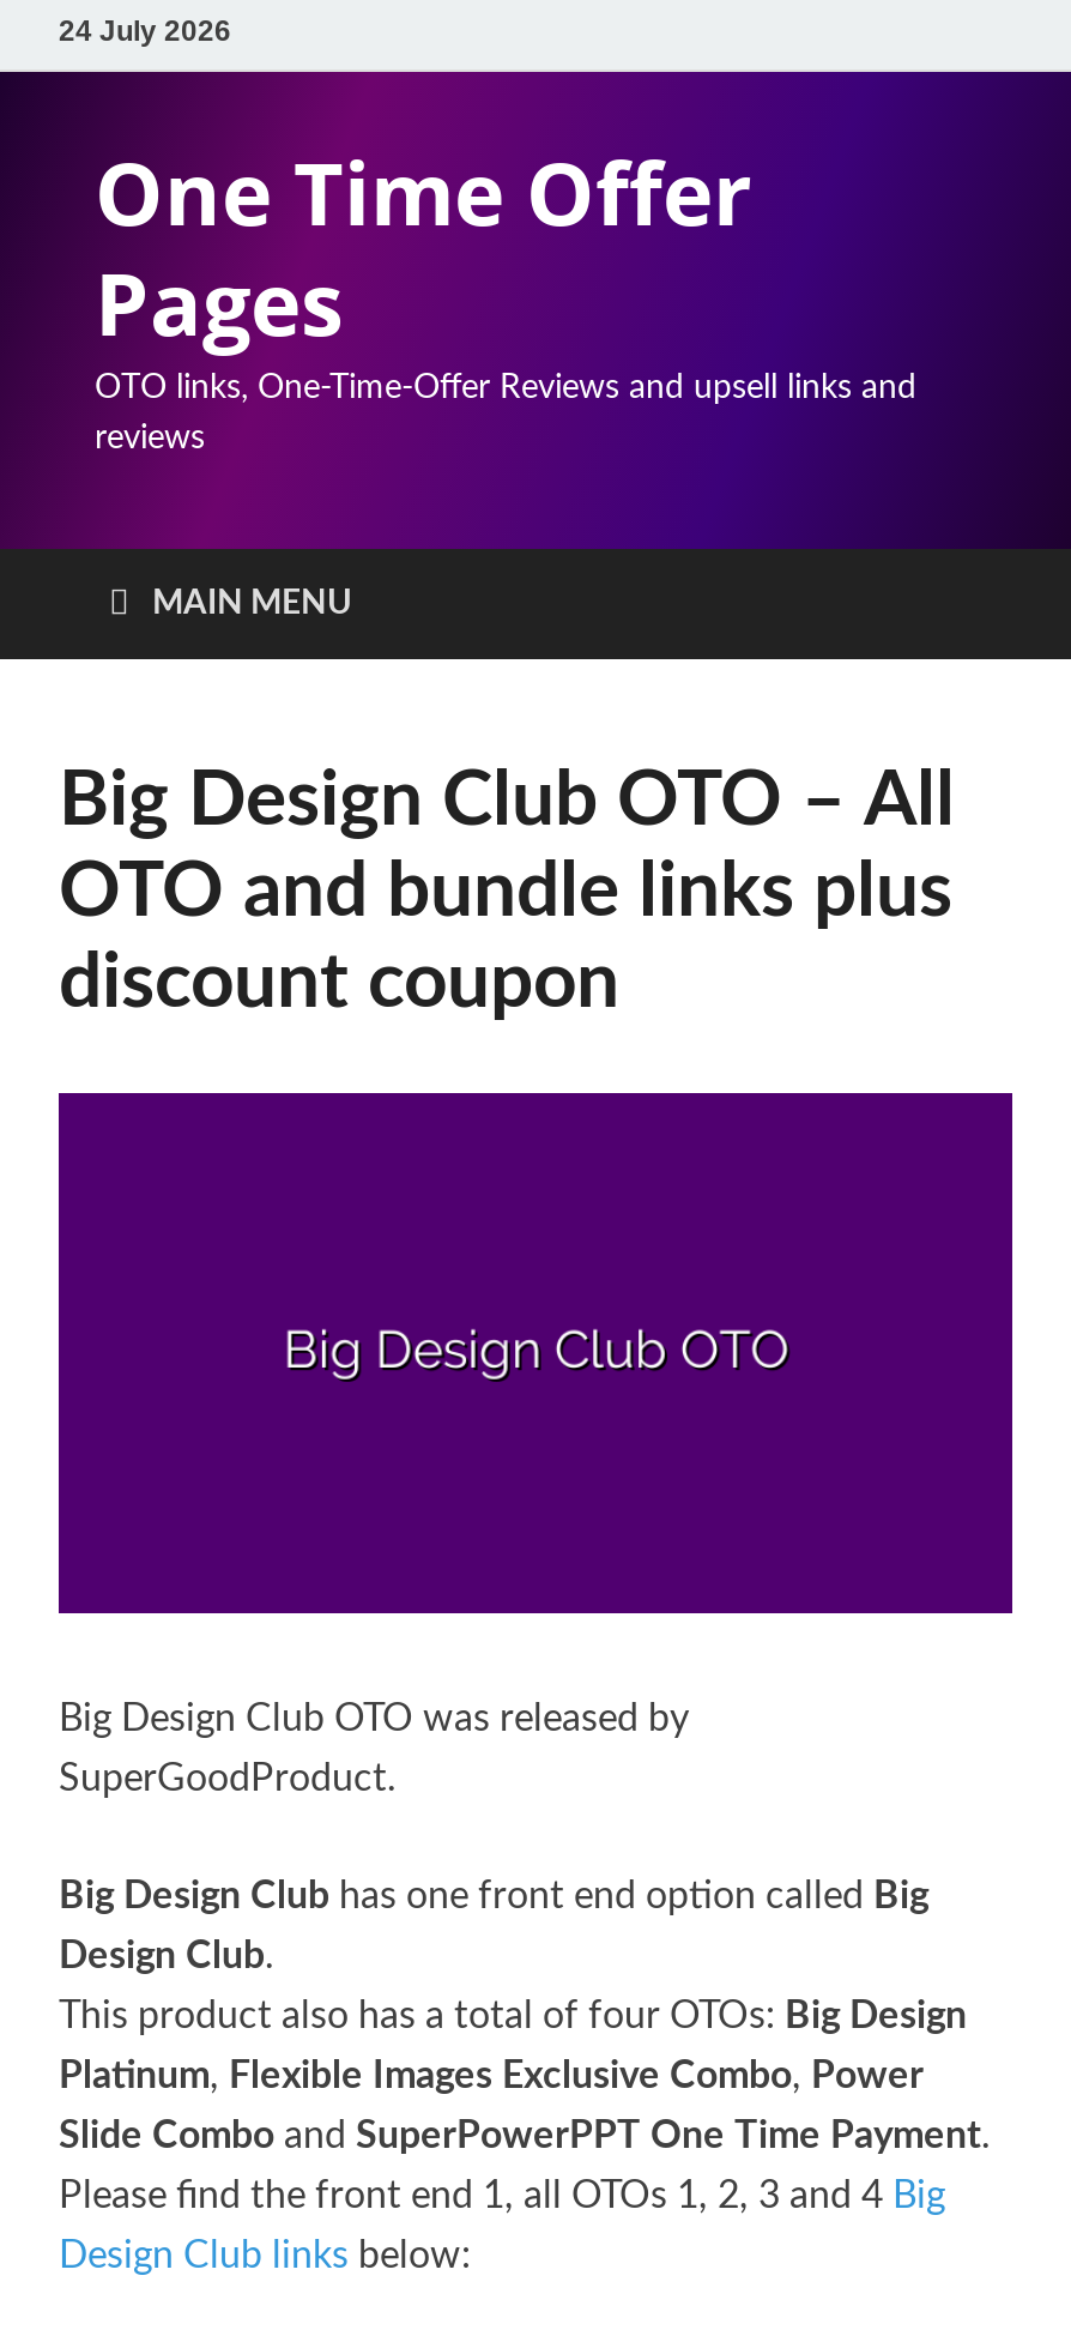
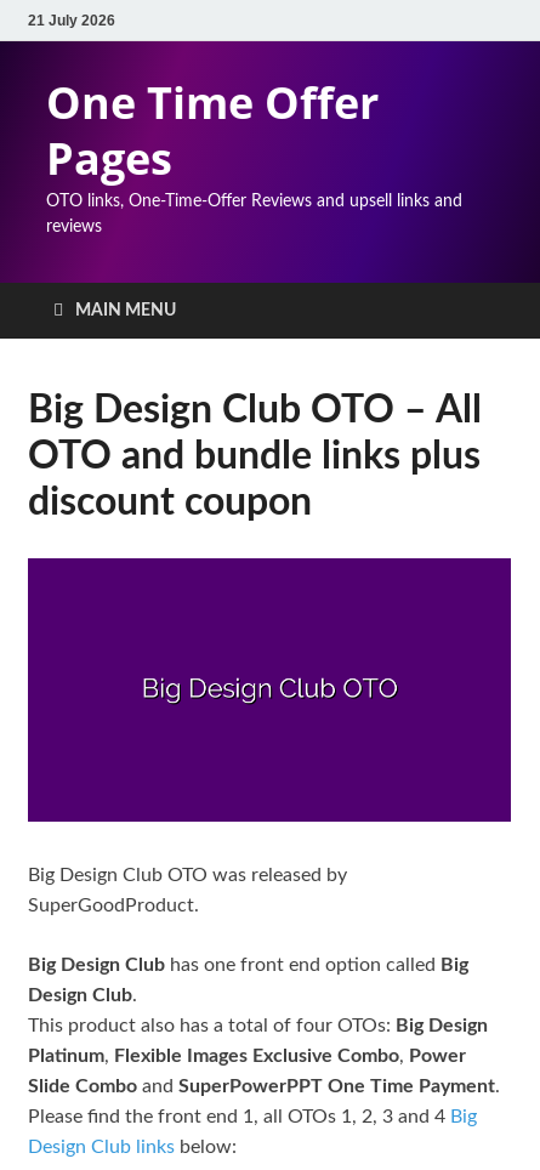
- 24 July 2026
+ 21 July 2026
